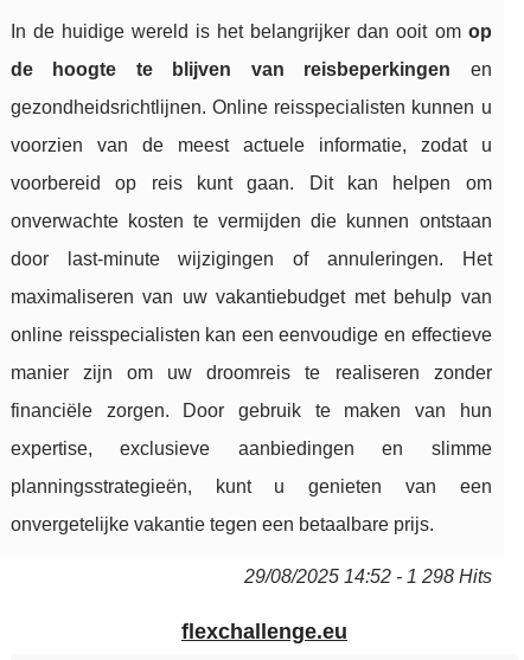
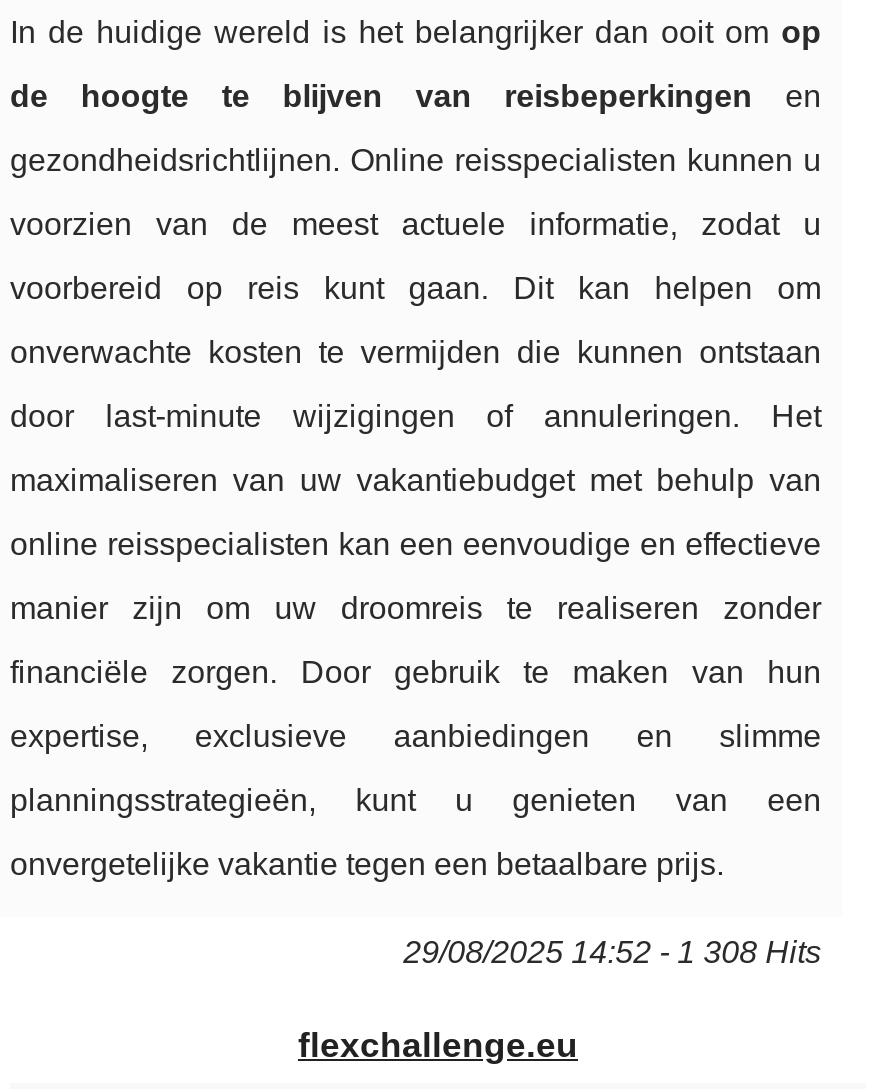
- 29/08/2025 14:52 - 1 298 Hits
+ 29/08/2025 14:52 - 1 308 Hits
